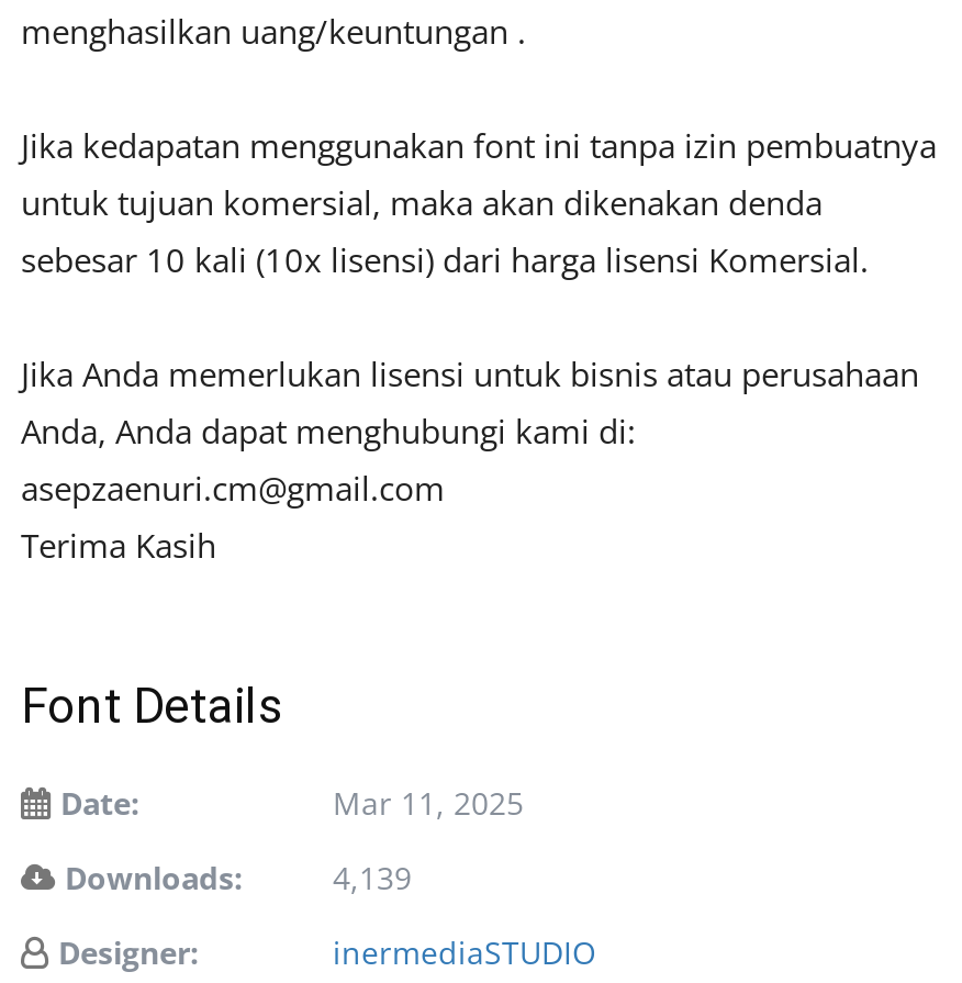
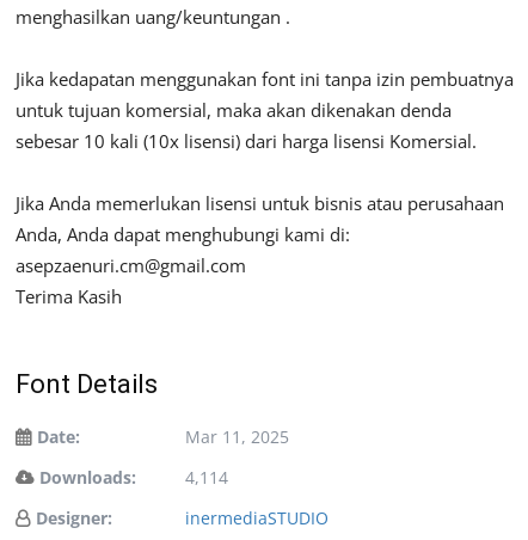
- 4,139
+ 4,114
